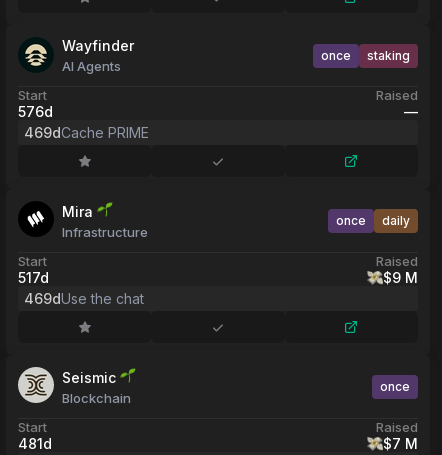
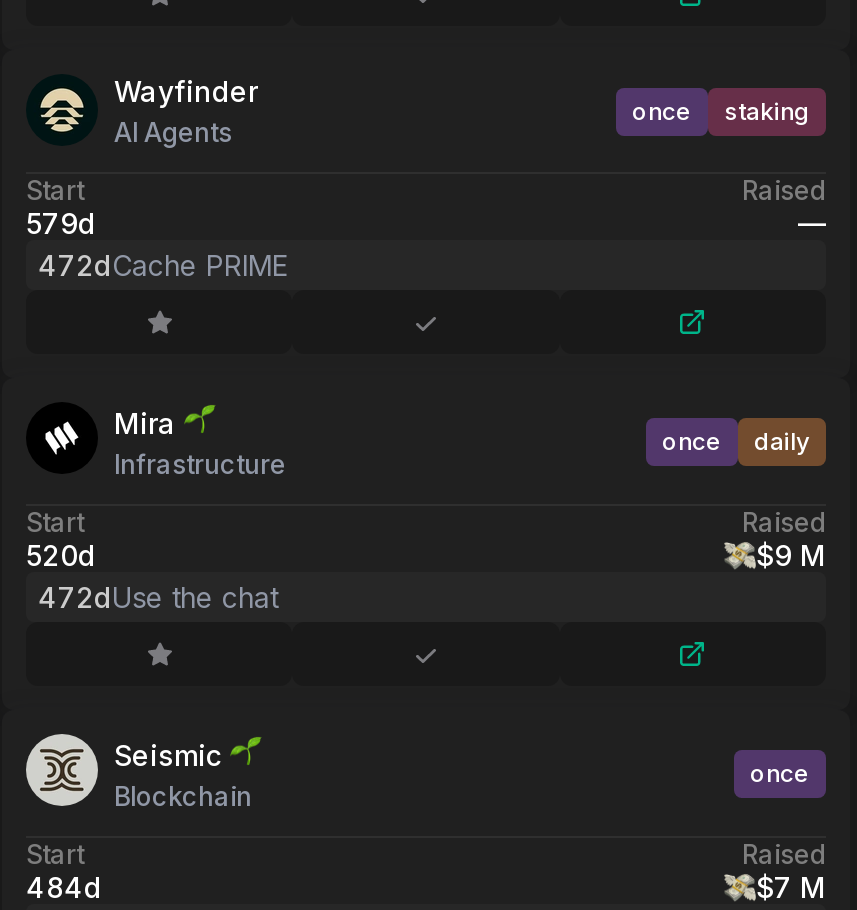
- 576d
+ 579d

- 469dCache PRIME
+ 472dCache PRIME

- 517d
+ 520d

- 469dUse the chat
+ 472dUse the chat

- 481d
+ 484d
